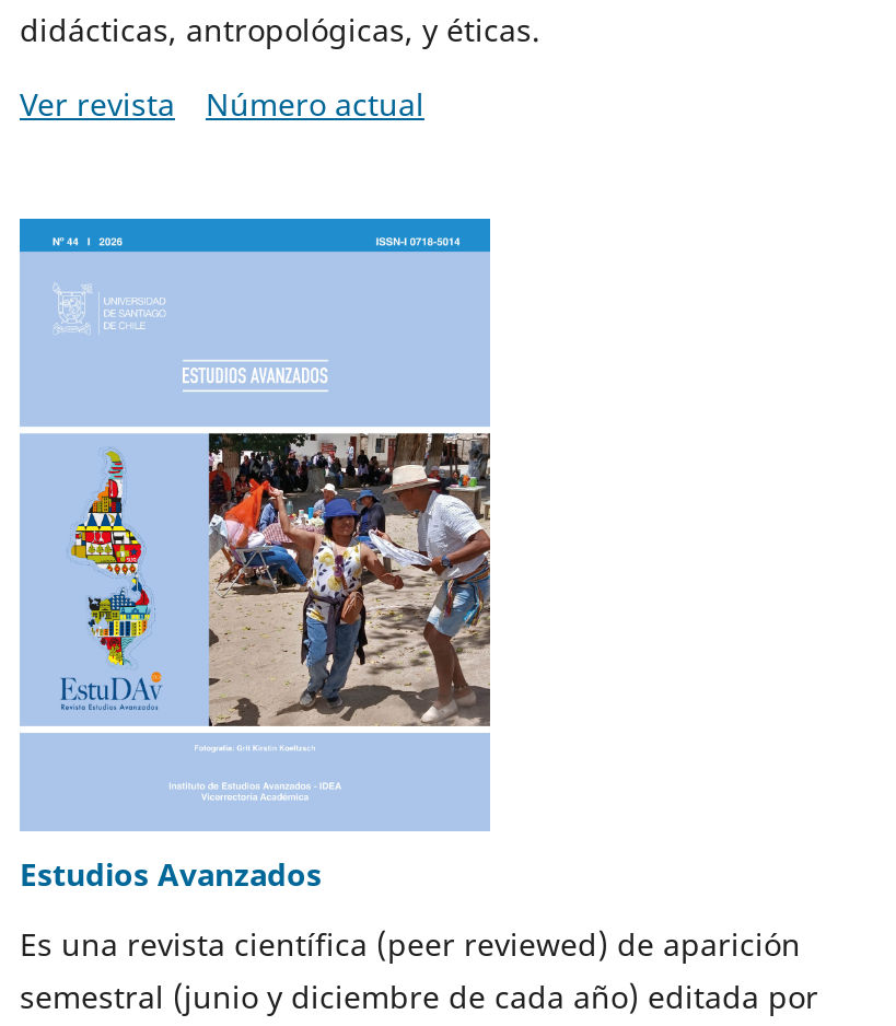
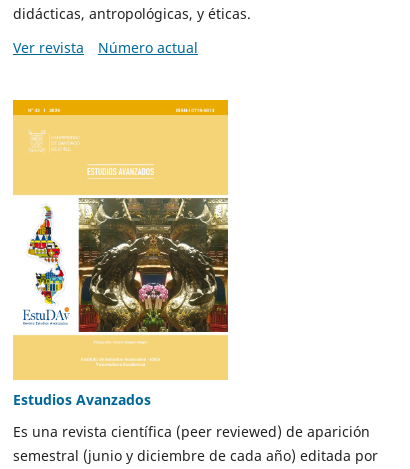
- [image]
+ [image]
